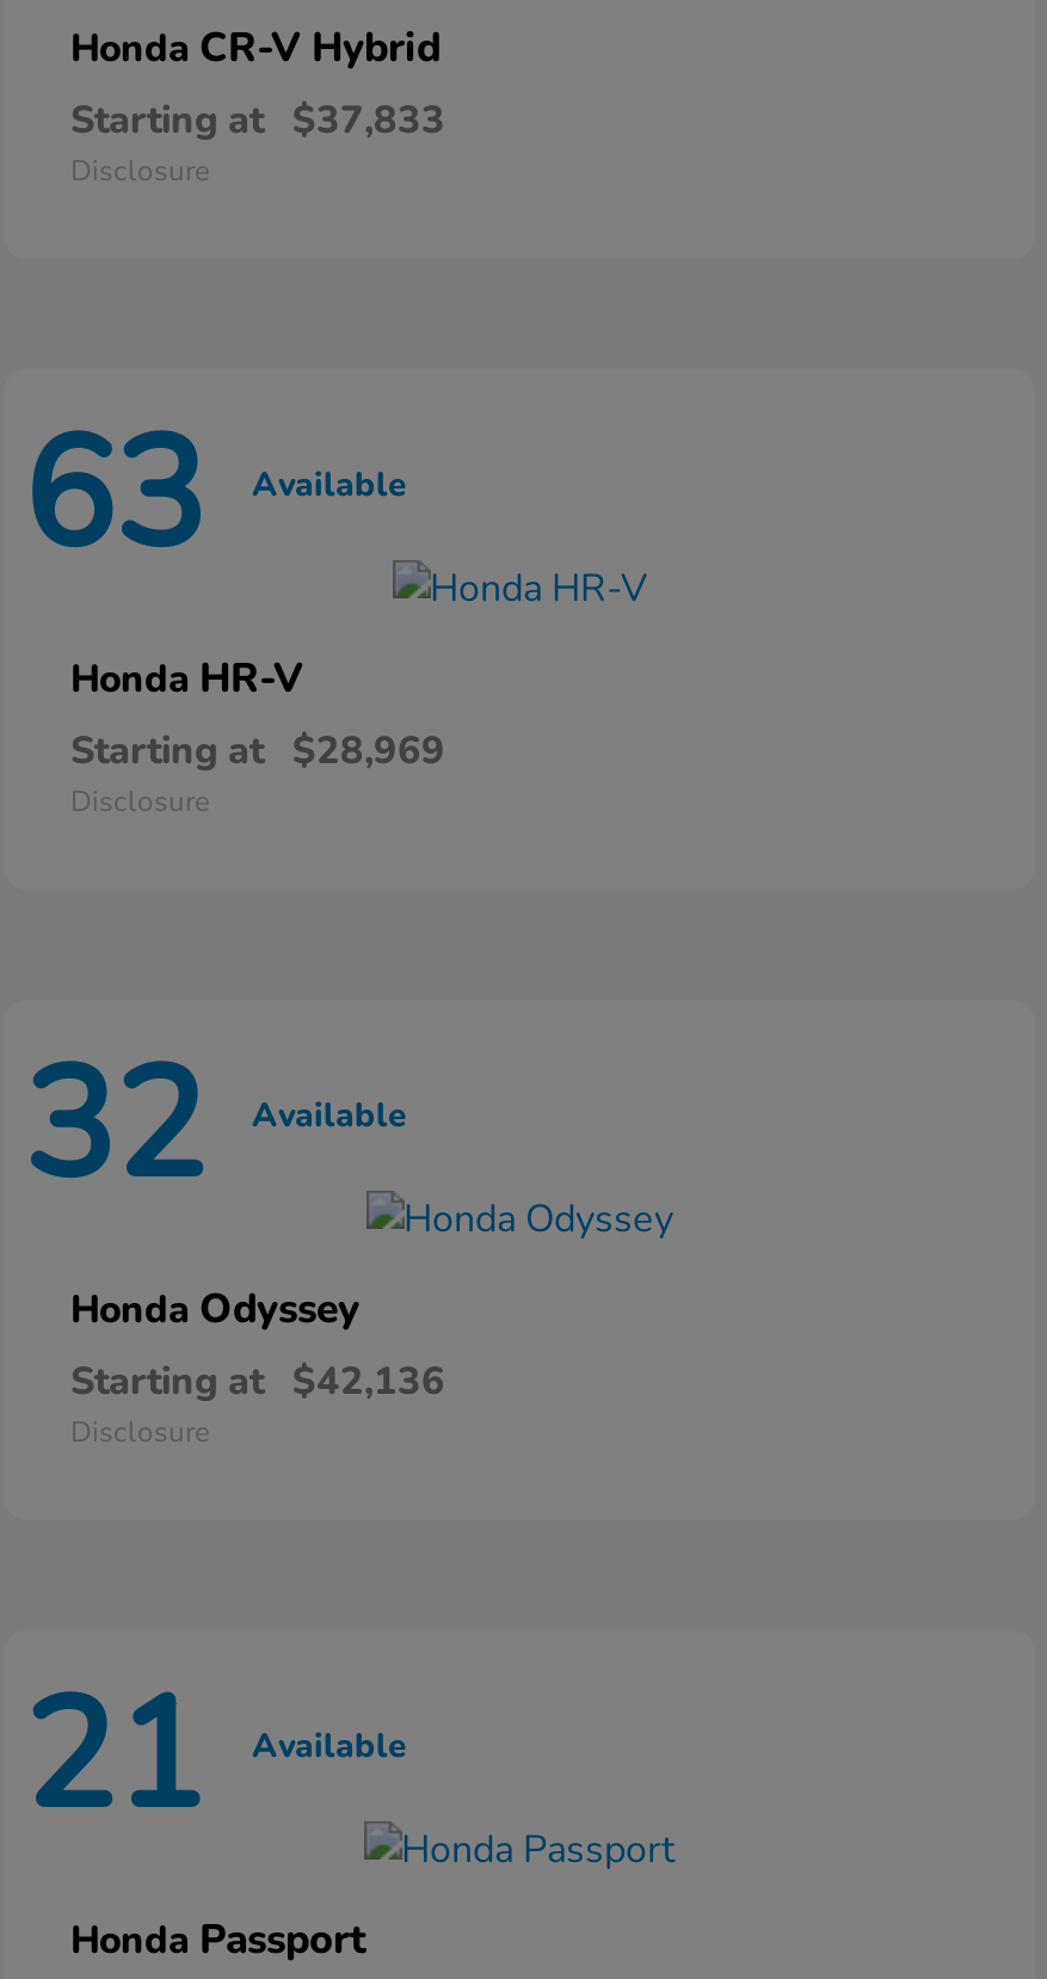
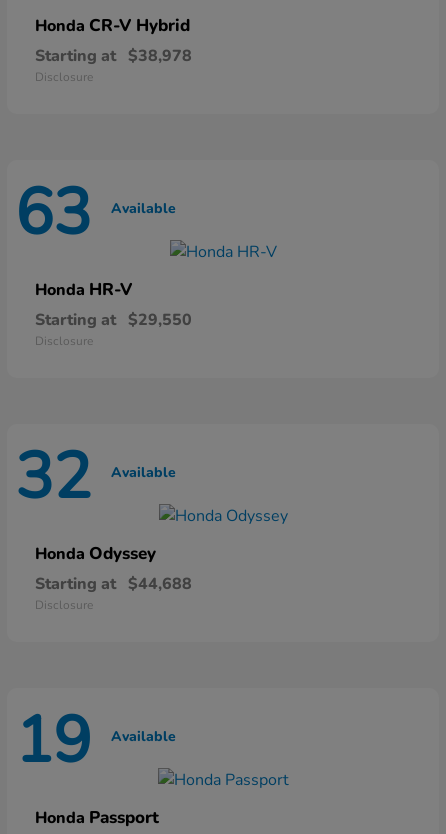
- Starting at $37,833
+ Starting at $38,978

- Starting at $28,969
+ Starting at $29,550

- Starting at $42,136
+ Starting at $44,688

- 21 Available
+ 19 Available
